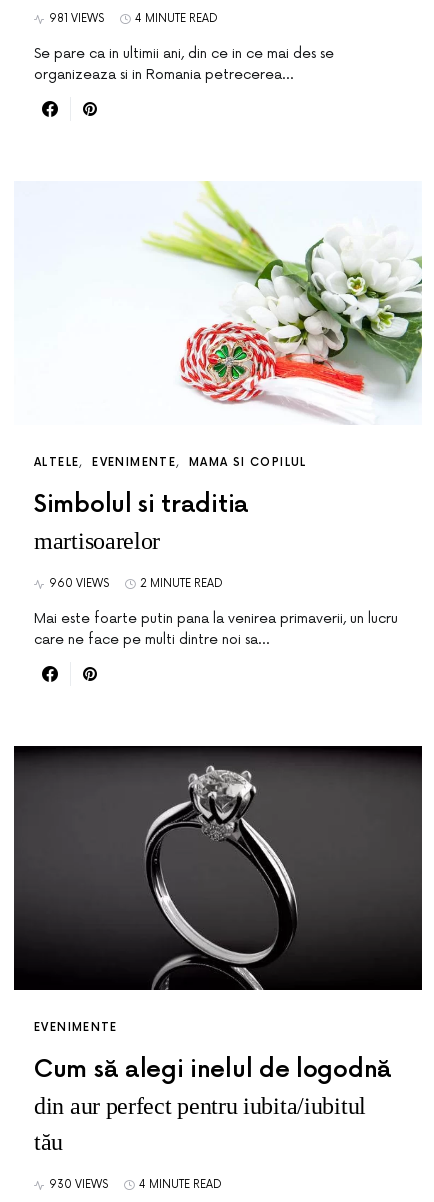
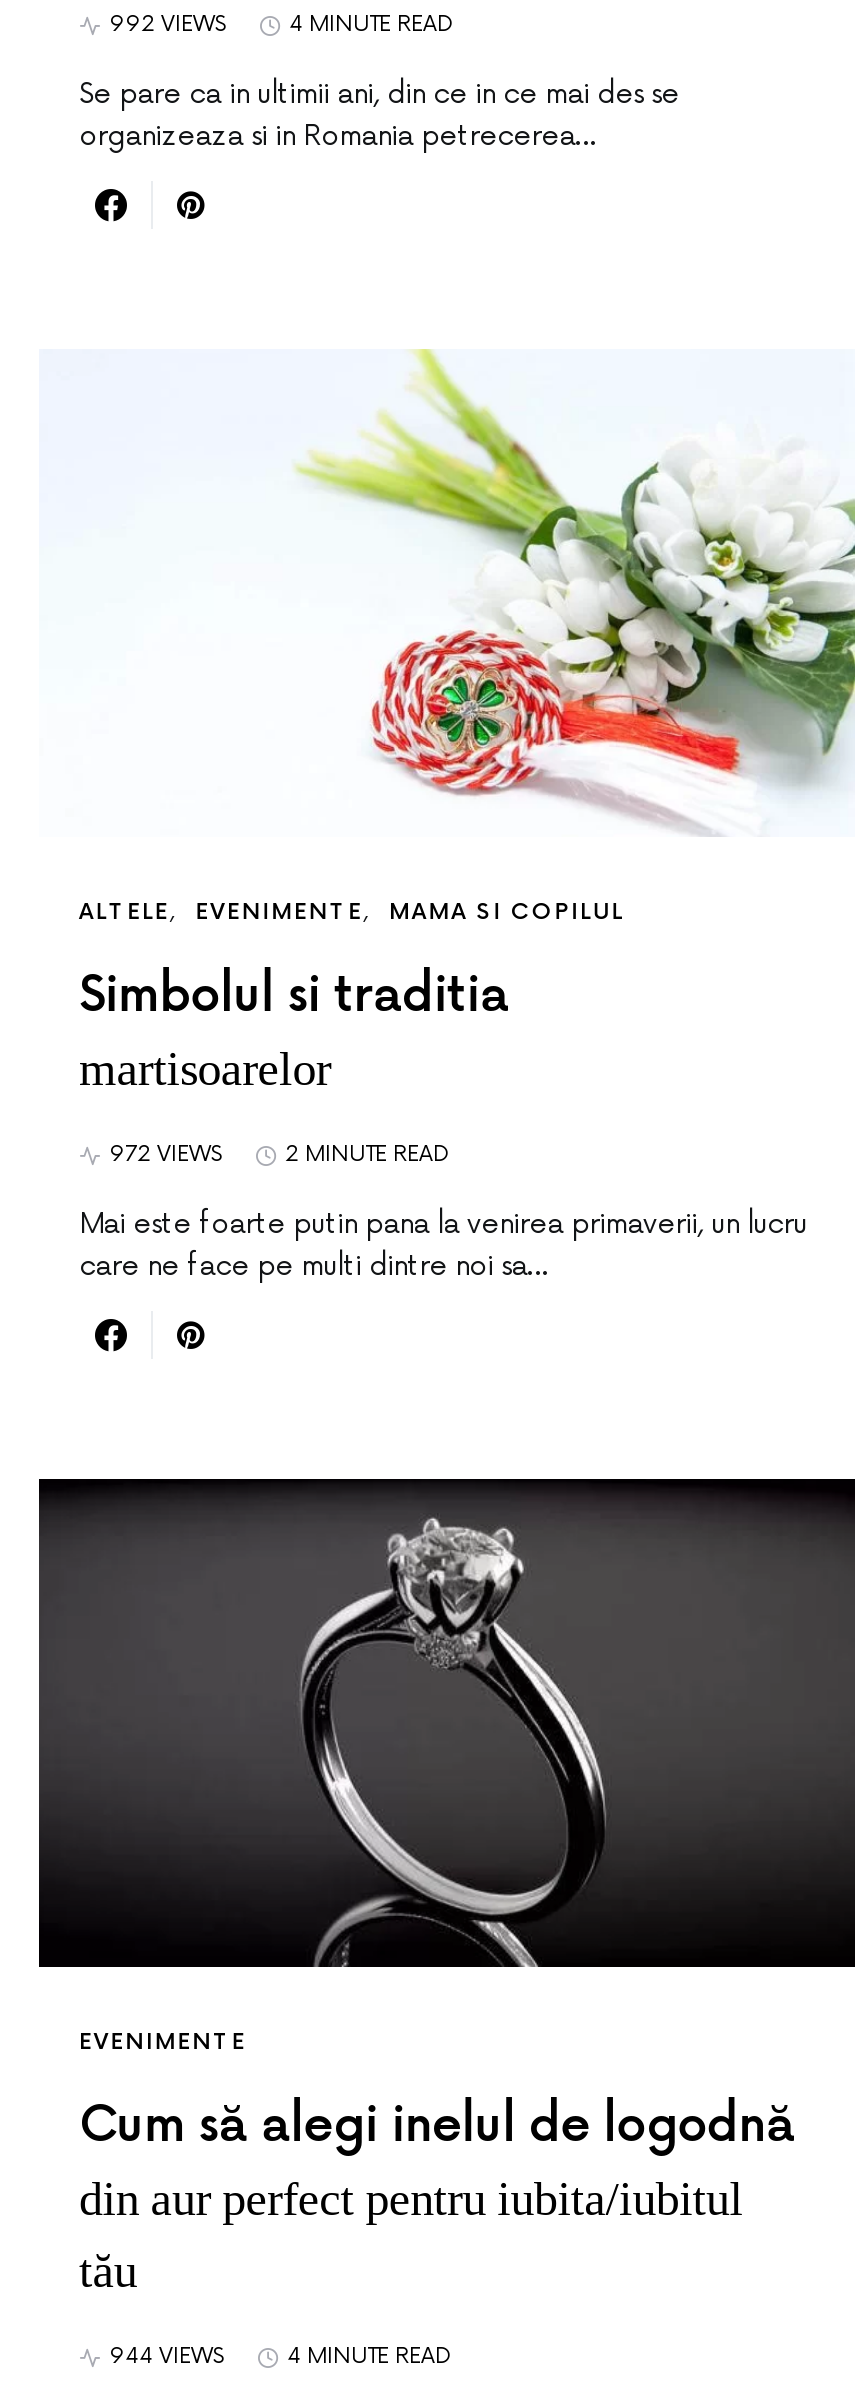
- 981 VIEWS
+ 992 VIEWS

- 960 VIEWS
+ 972 VIEWS

- 930 VIEWS
+ 944 VIEWS
